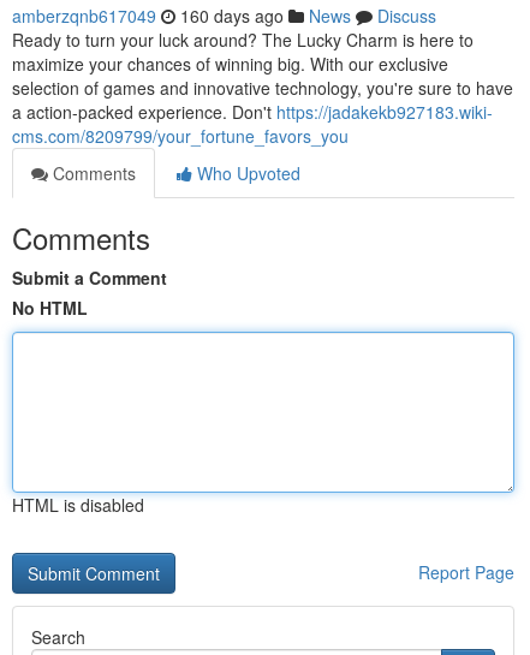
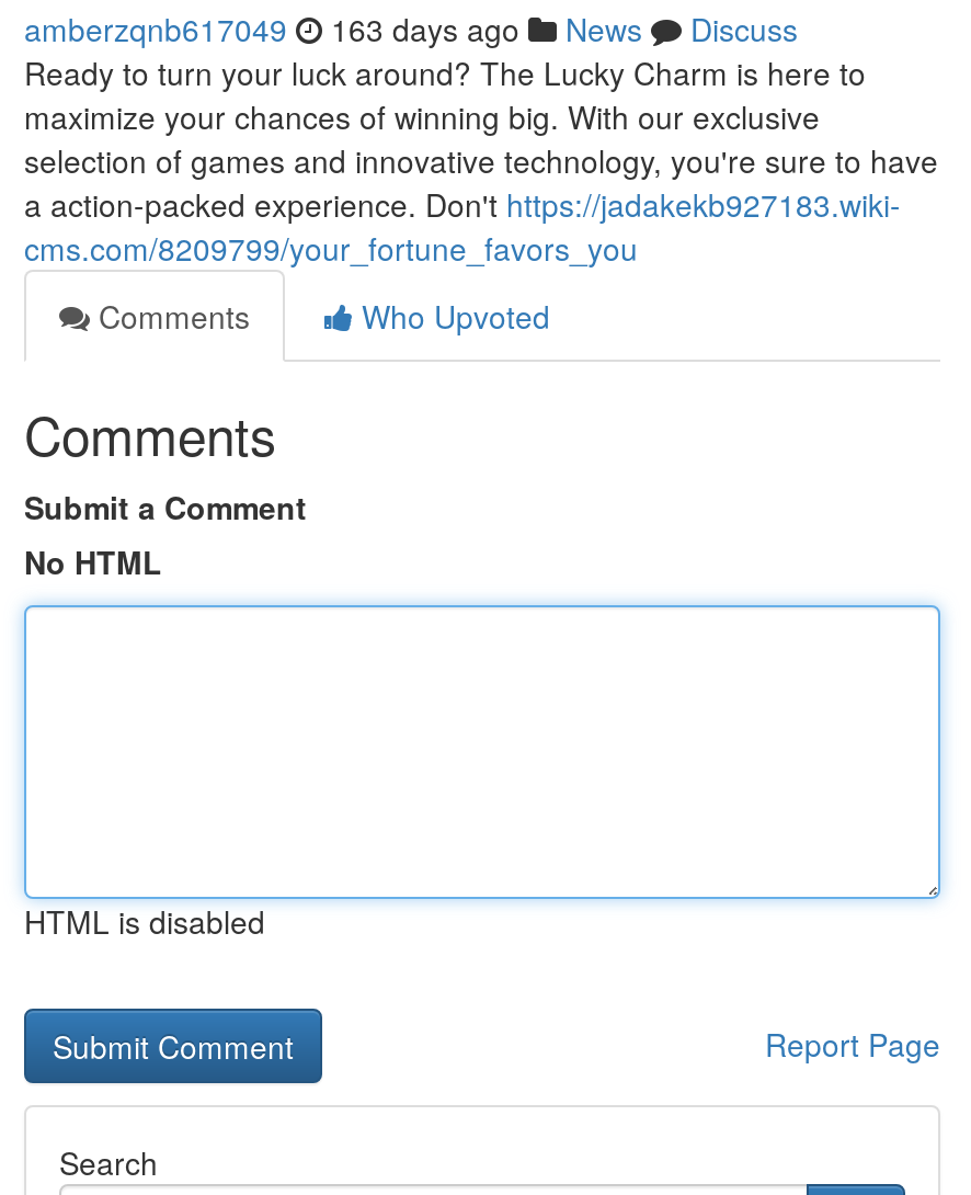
- amberzqnb617049 160 days ago News Discuss
+ amberzqnb617049 163 days ago News Discuss
